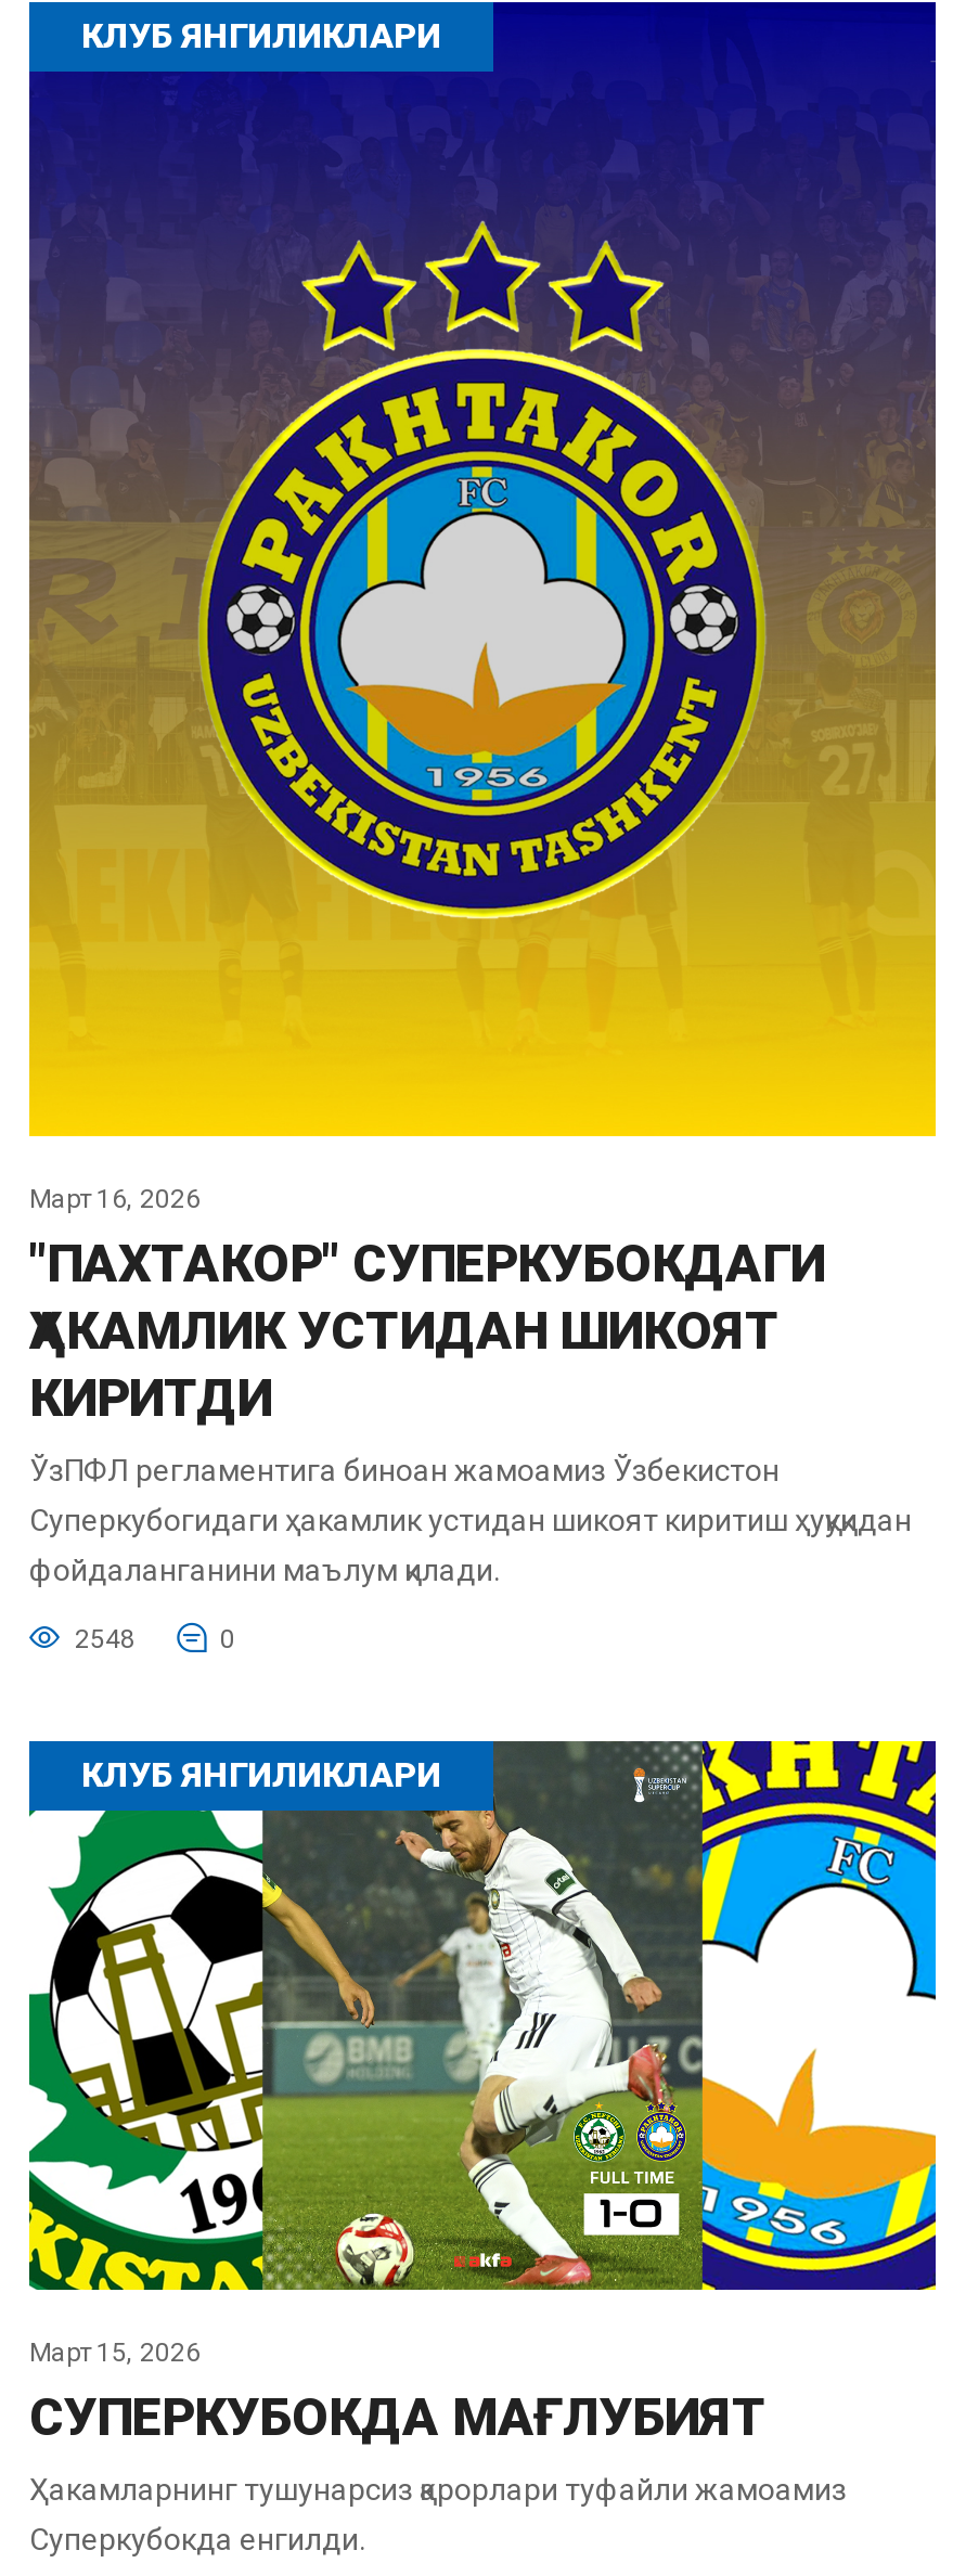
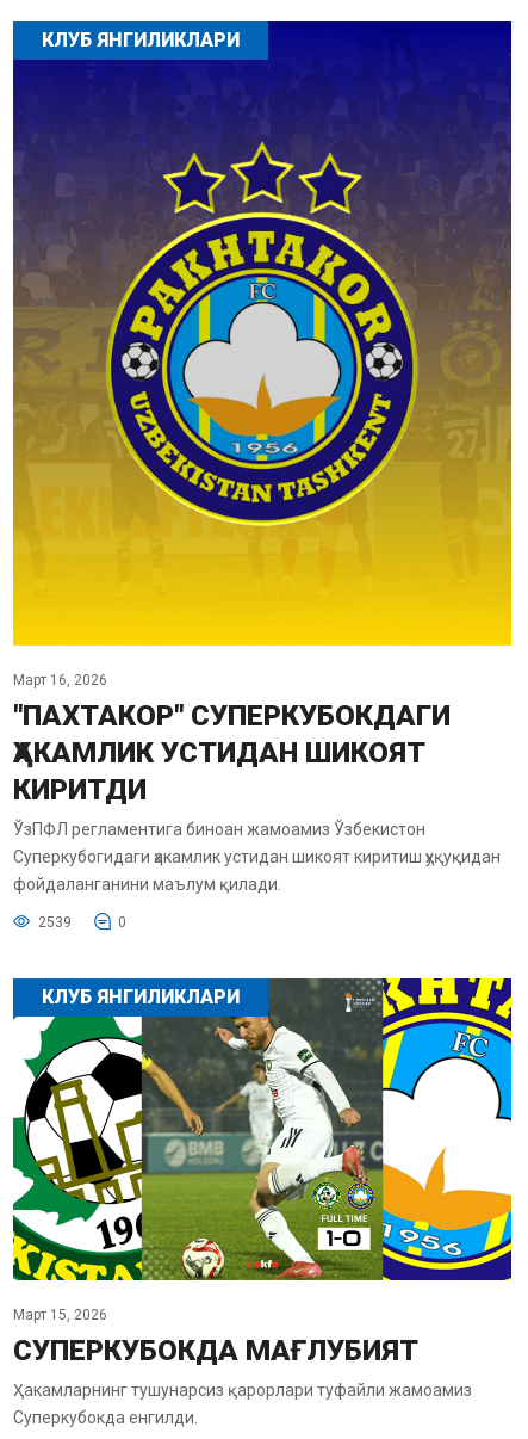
- 2548
+ 2539
